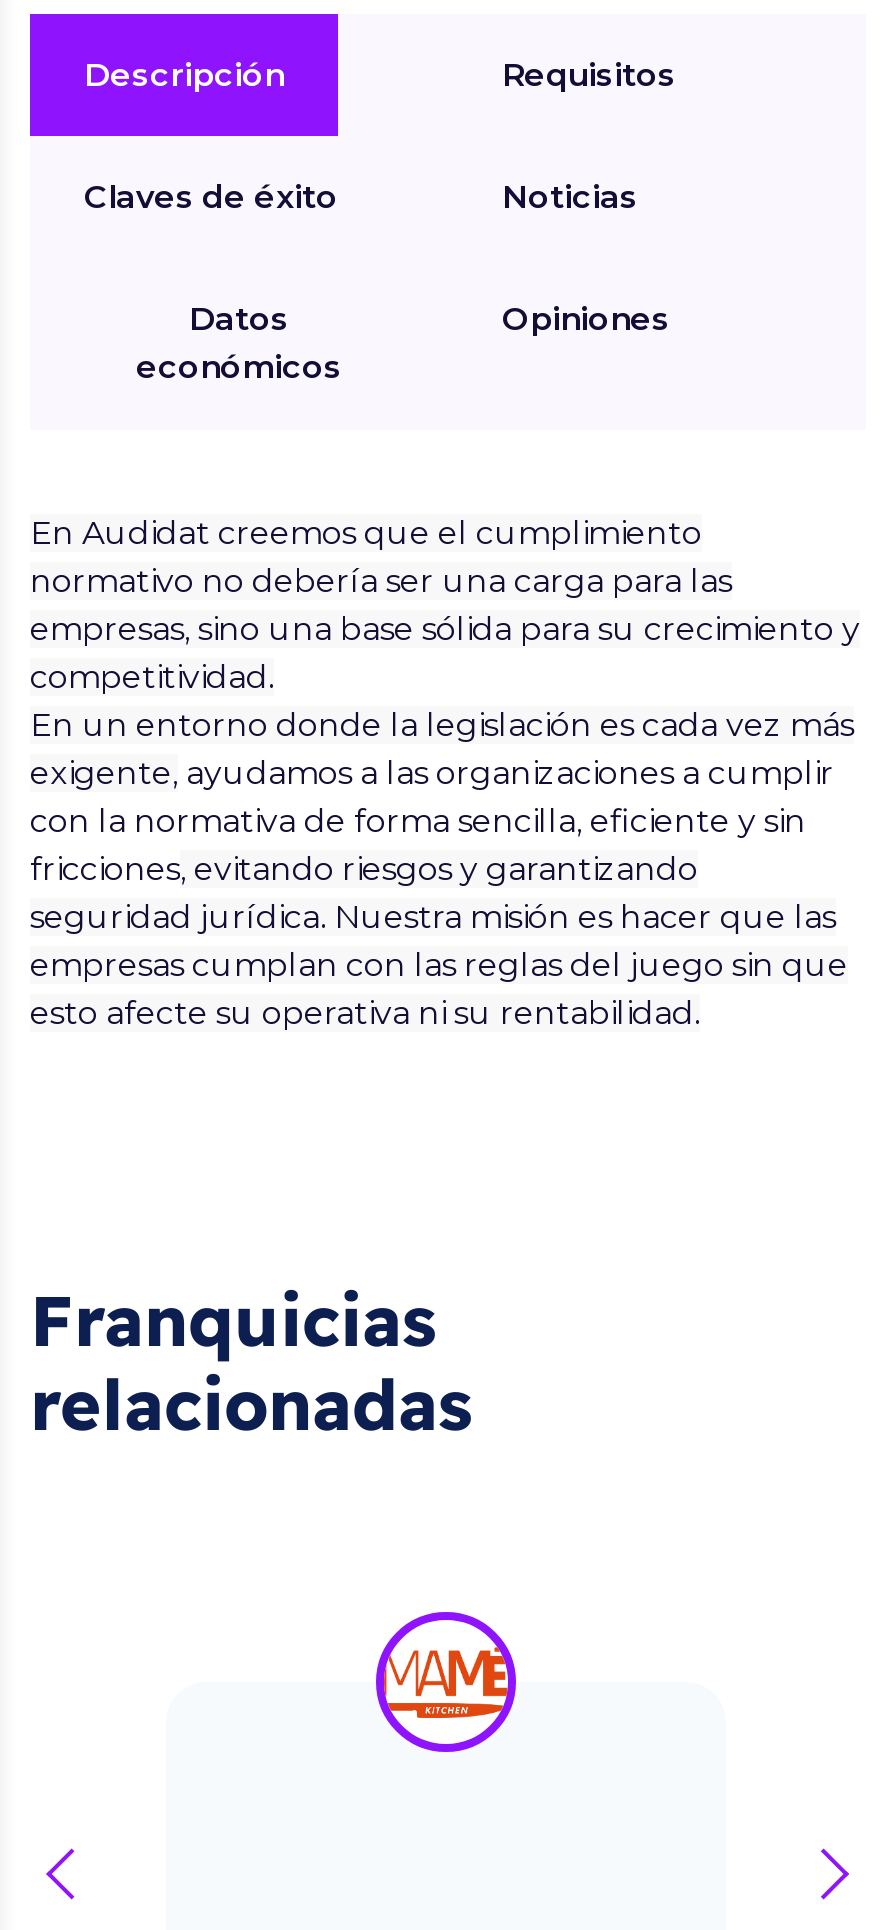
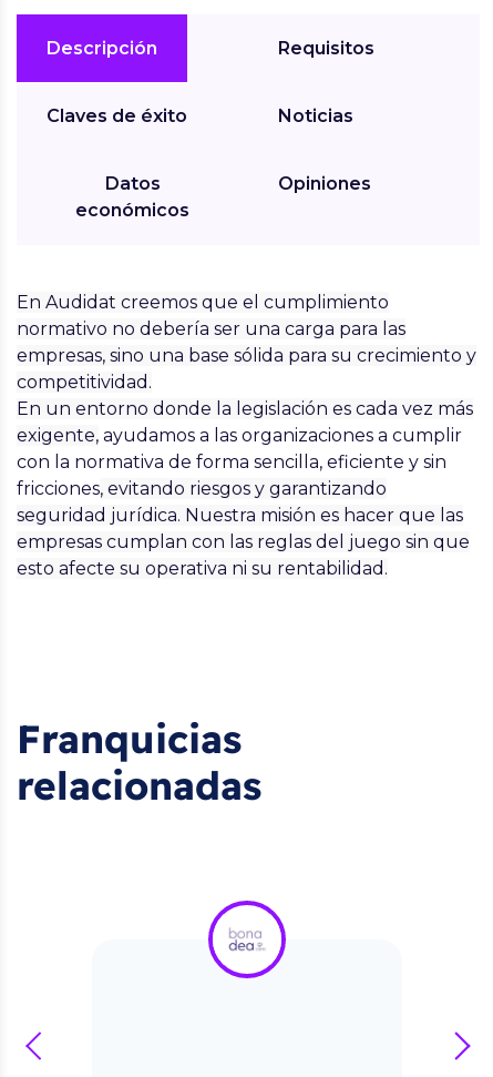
- [image]
+ [image]
